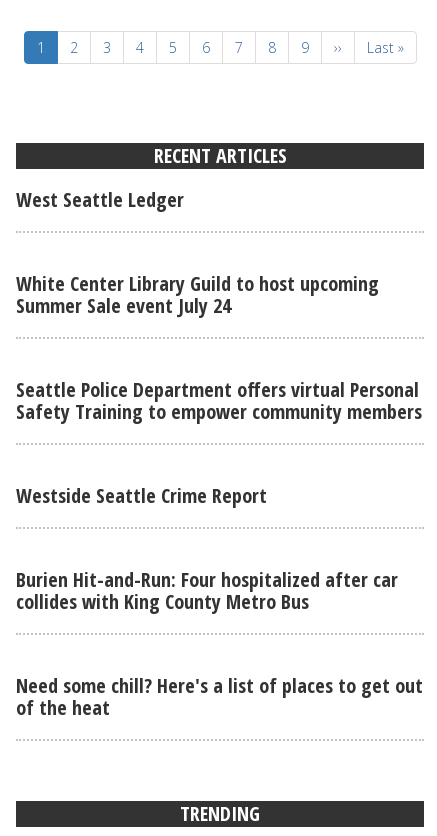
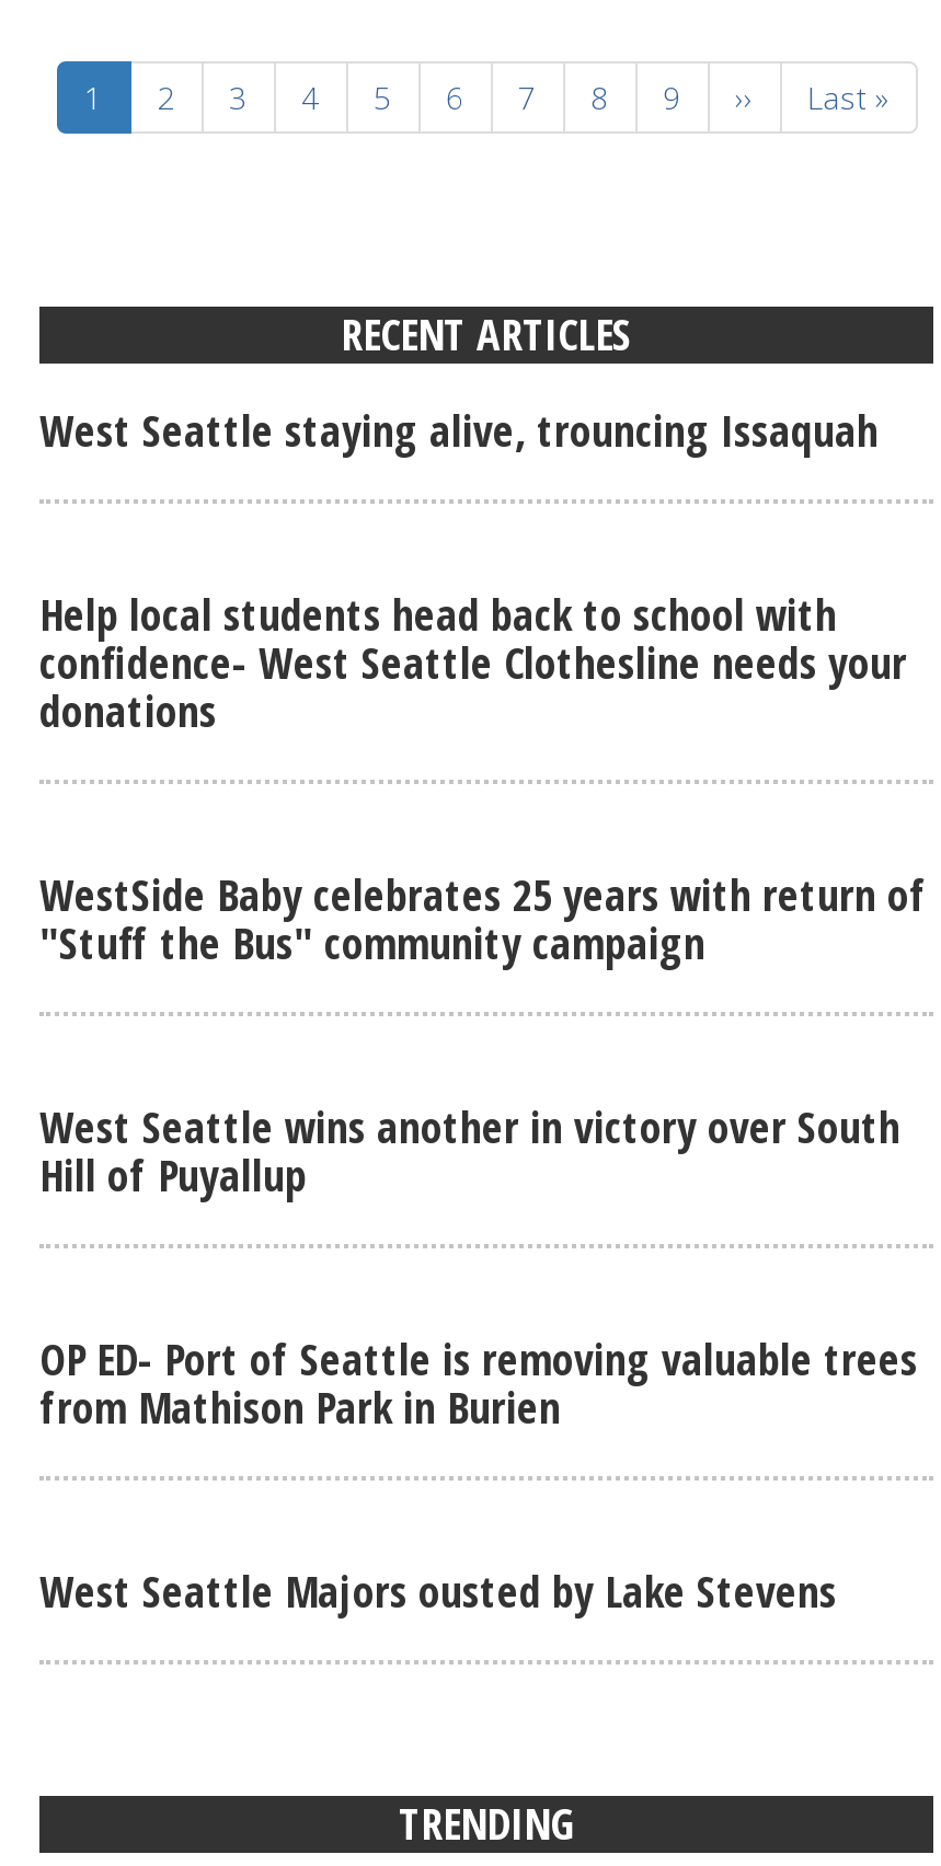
- West Seattle Ledger
+ West Seattle staying alive, trouncing Issaquah

- White Center Library Guild to host upcoming
- Summer Sale event July 24
+ Help local students head back to school with
+ confidence- West Seattle Clothesline needs your
+ donations

- Seattle Police Department offers virtual Personal
- Safety Training to empower community members
+ WestSide Baby celebrates 25 years with return of
+ "Stuff the Bus" community campaign

- Westside Seattle Crime Report
+ West Seattle wins another in victory over South
+ Hill of Puyallup

- Burien Hit-and-Run: Four hospitalized after car
- collides with King County Metro Bus
+ OP ED- Port of Seattle is removing valuable trees
+ from Mathison Park in Burien

- Need some chill? Here's a list of places to get out
- of the heat
+ West Seattle Majors ousted by Lake Stevens
